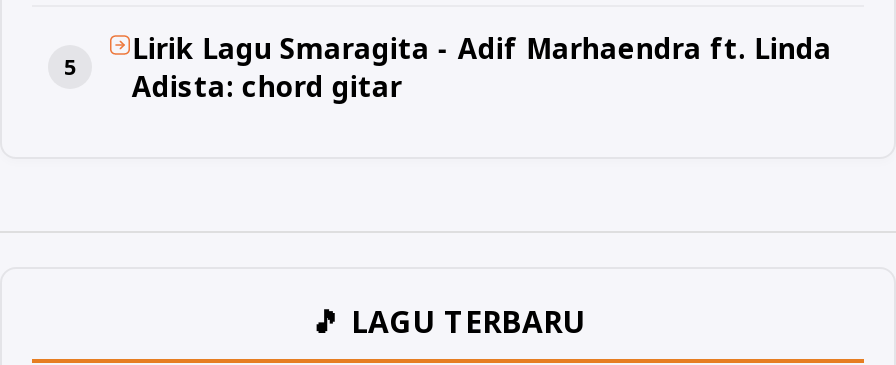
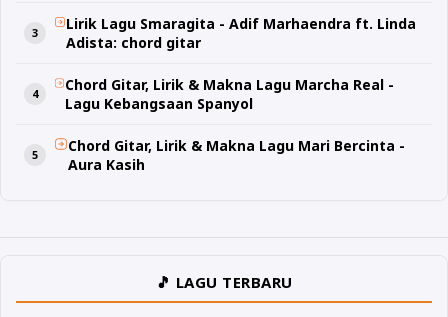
+ Chord Gitar, Lirik & Makna Lagu Marcha Real -
+ Lagu Kebangsaan Spanyol
+ Chord Gitar, Lirik & Makna Lagu Mari Bercinta -
+ Aura Kasih
